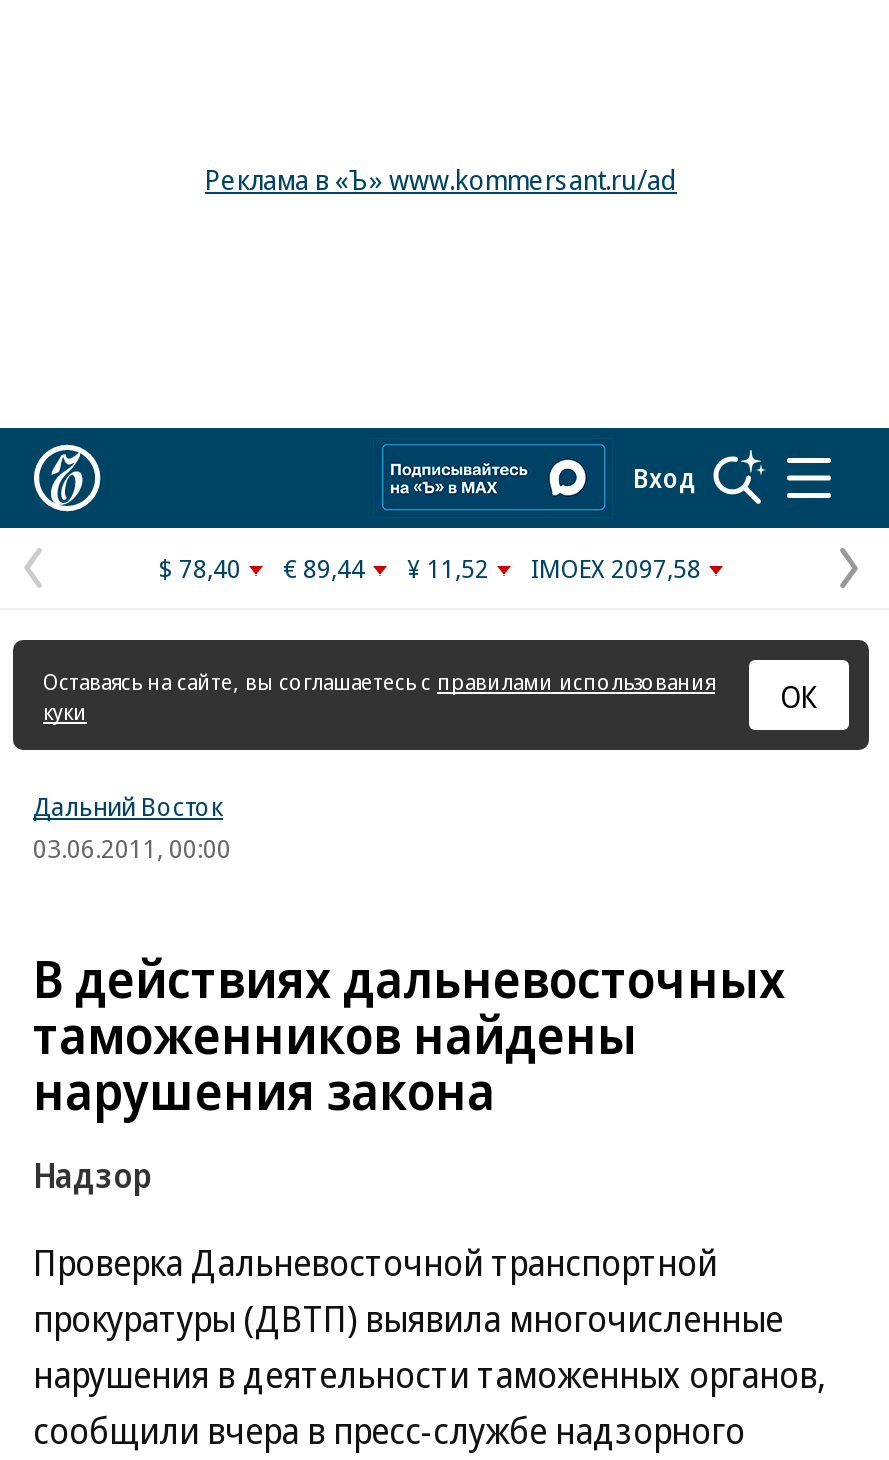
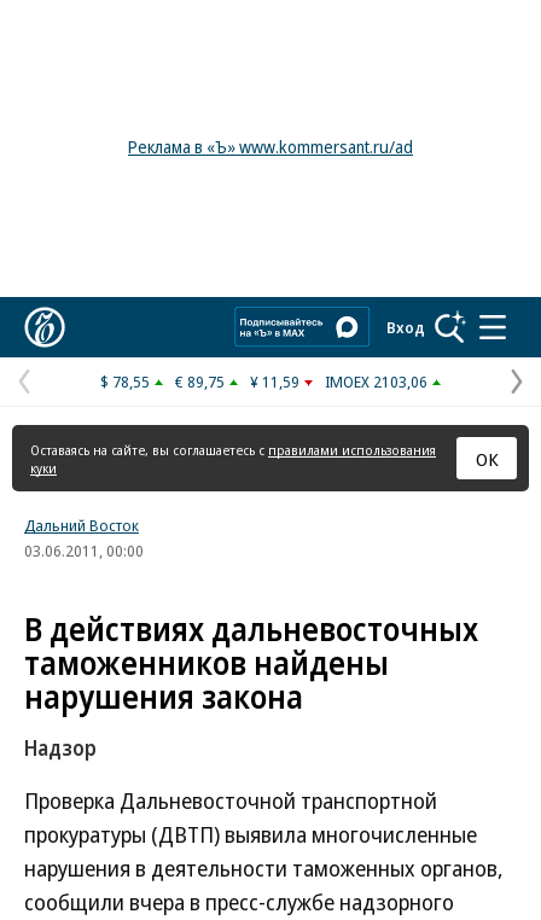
- $ 78,40
+ $ 78,55

- € 89,44
+ € 89,75

- ¥ 11,52
+ ¥ 11,59

- IMOEX 2097,58
+ IMOEX 2103,06
